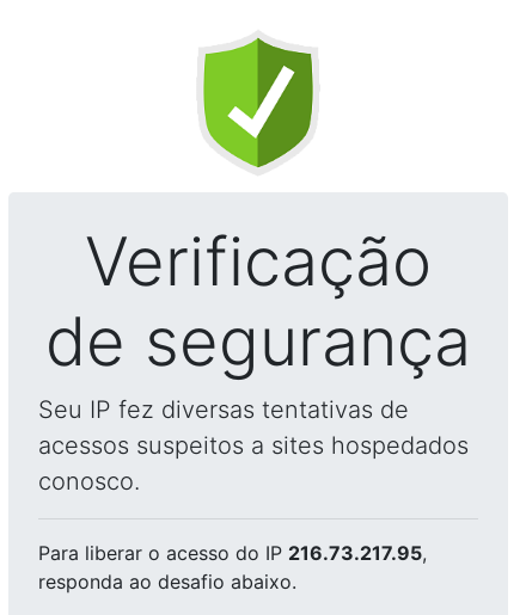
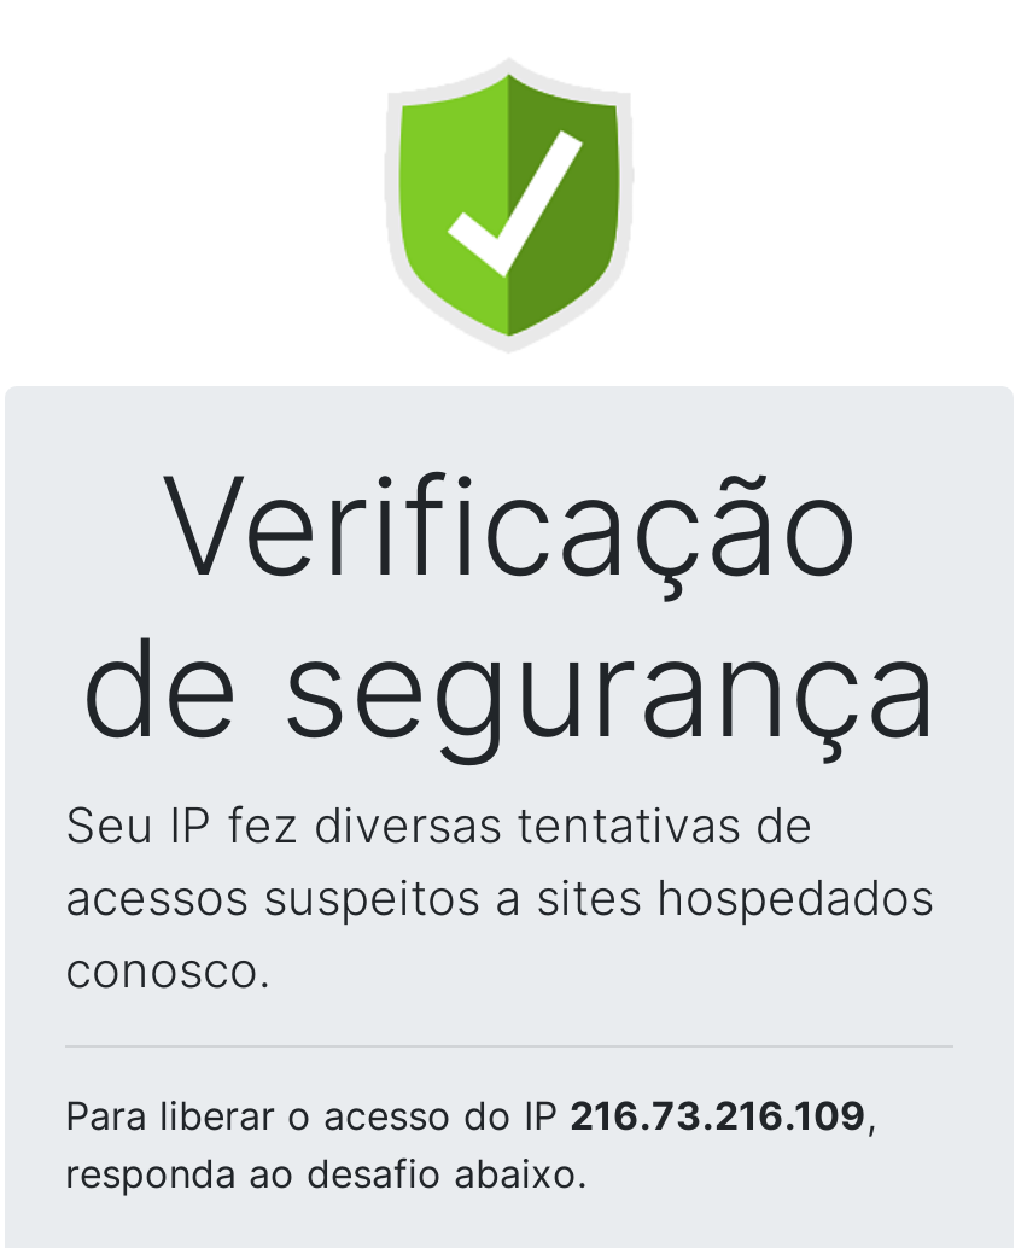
- Para liberar o acesso do IP 216.73.217.95,
+ Para liberar o acesso do IP 216.73.216.109,
